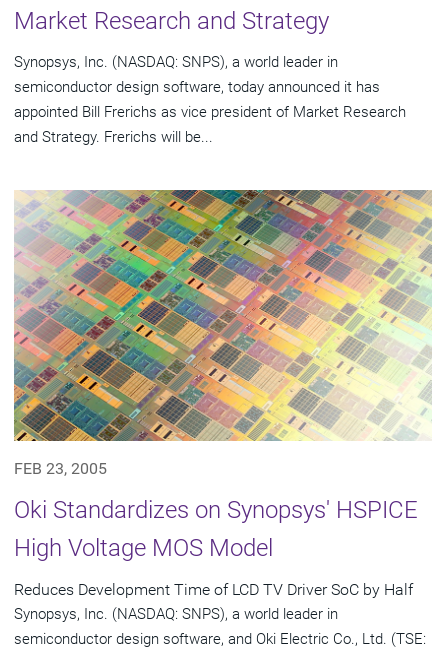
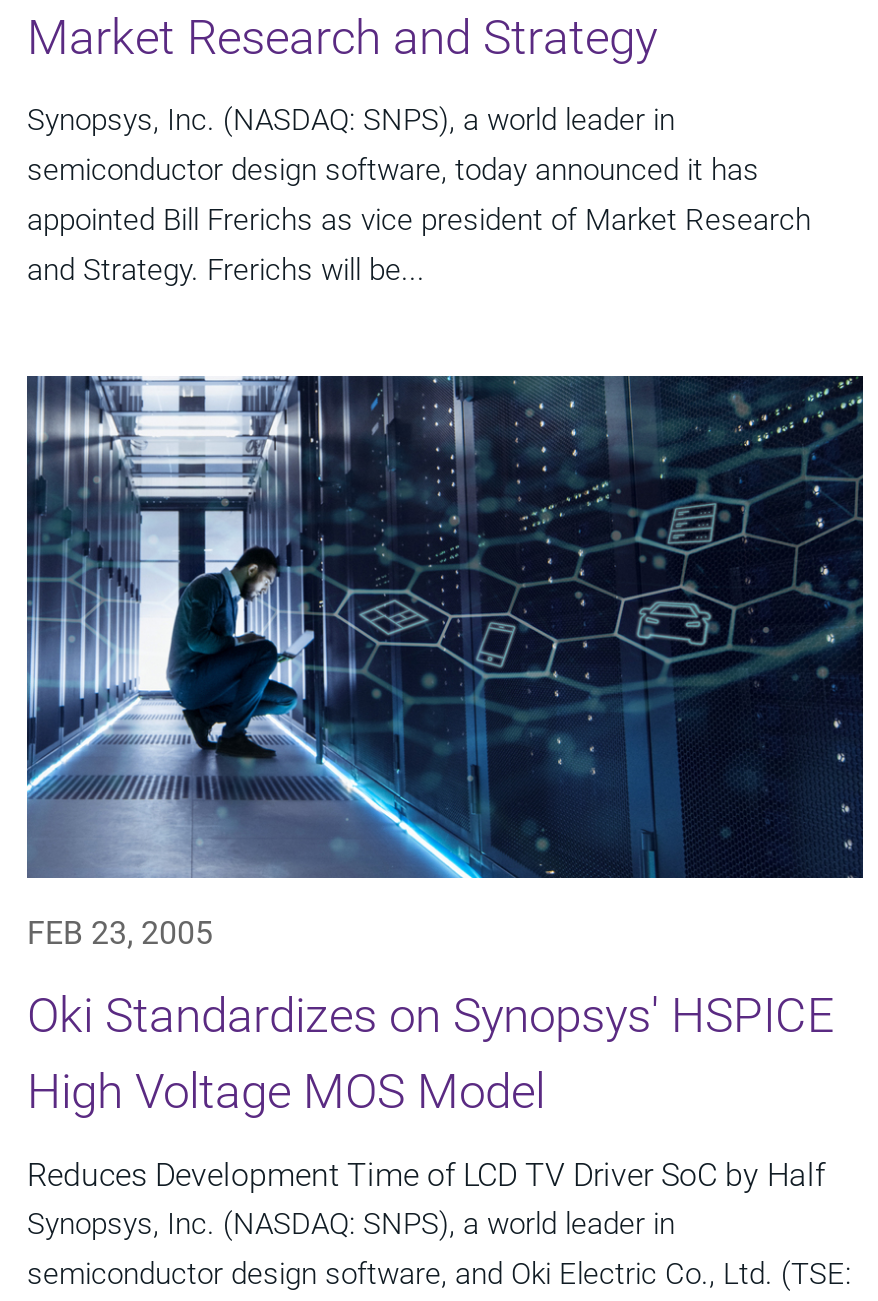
- [image]
+ [image]
